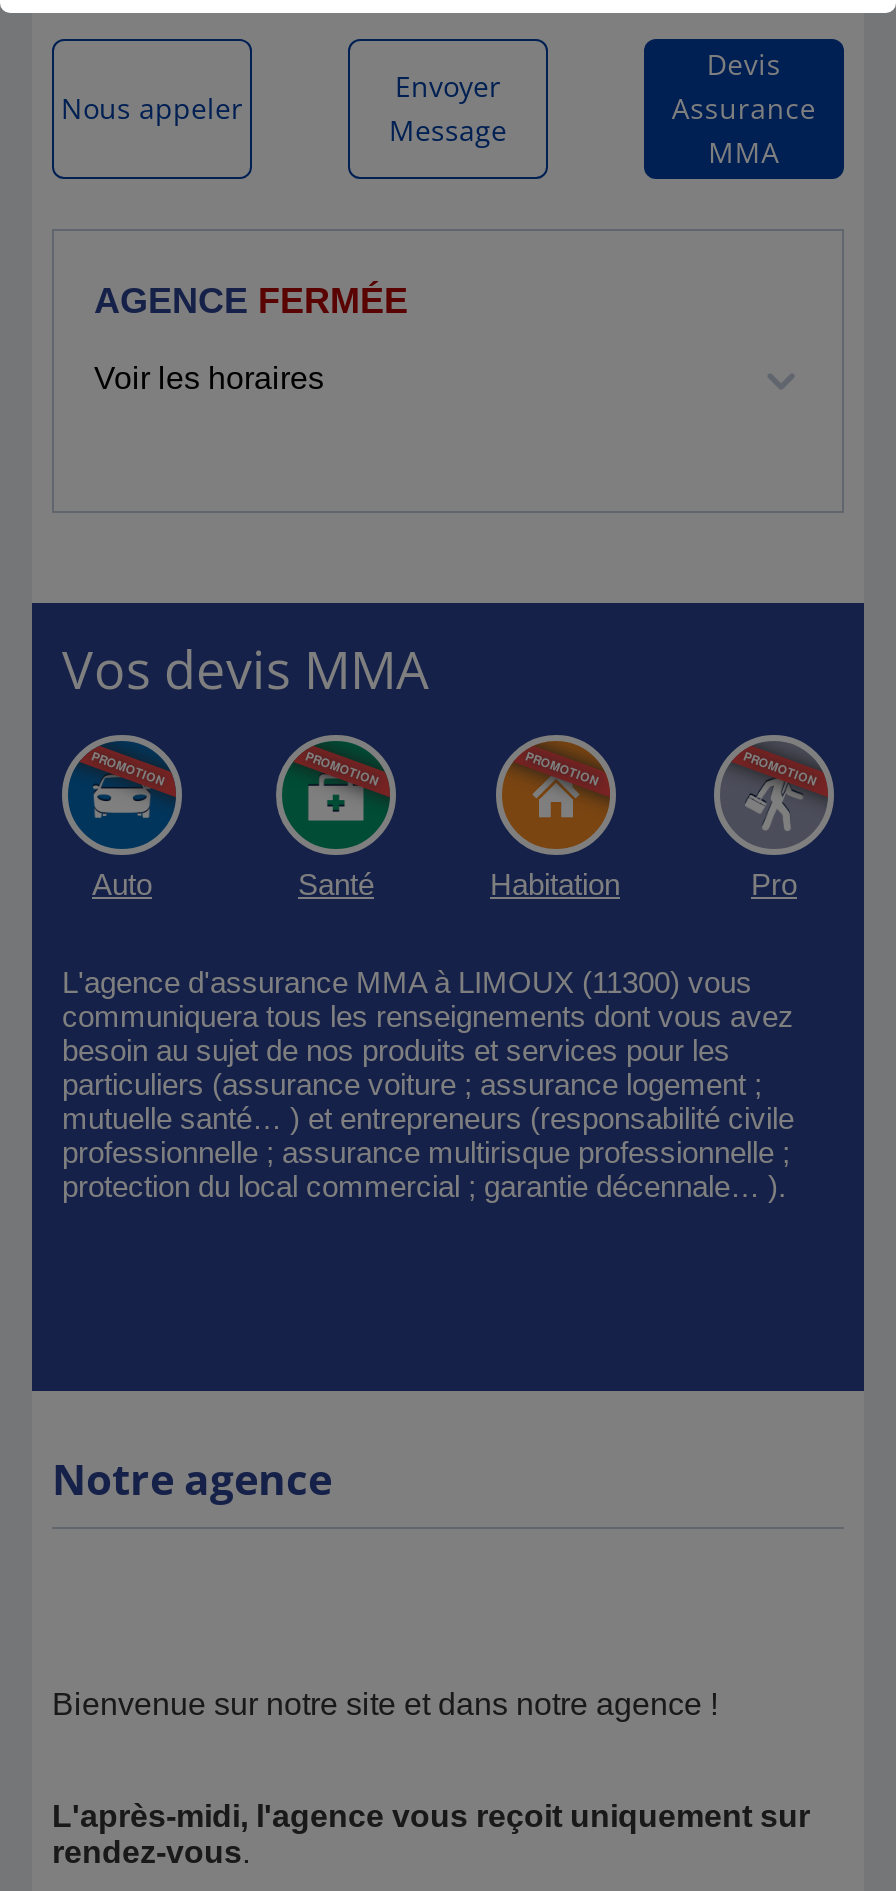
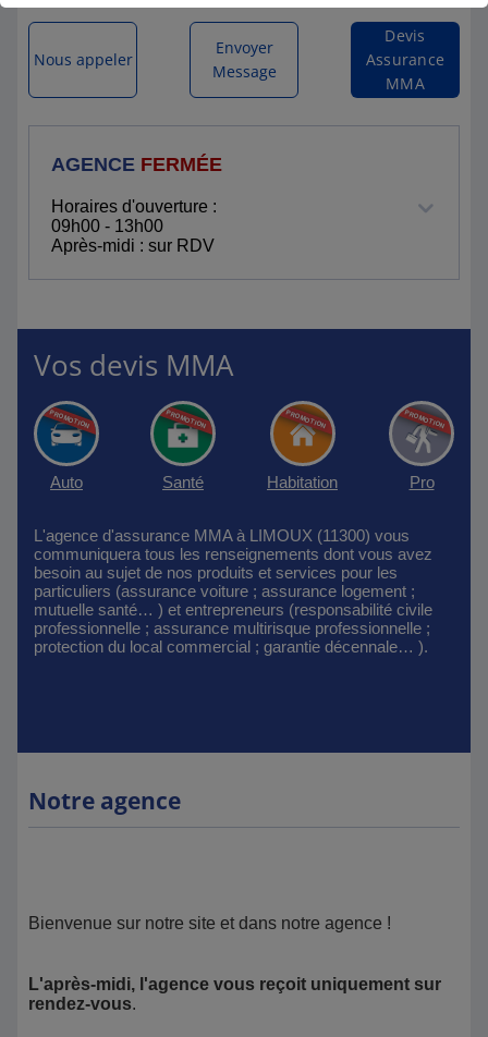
- Voir les horaires
+ Horaires d'ouverture :
+ 09h00 - 13h00
+ Après-midi : sur RDV
